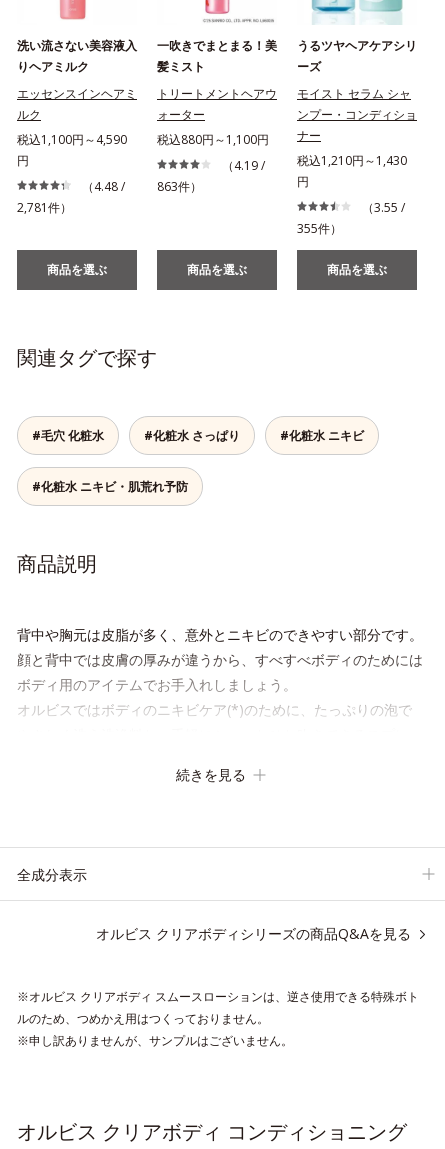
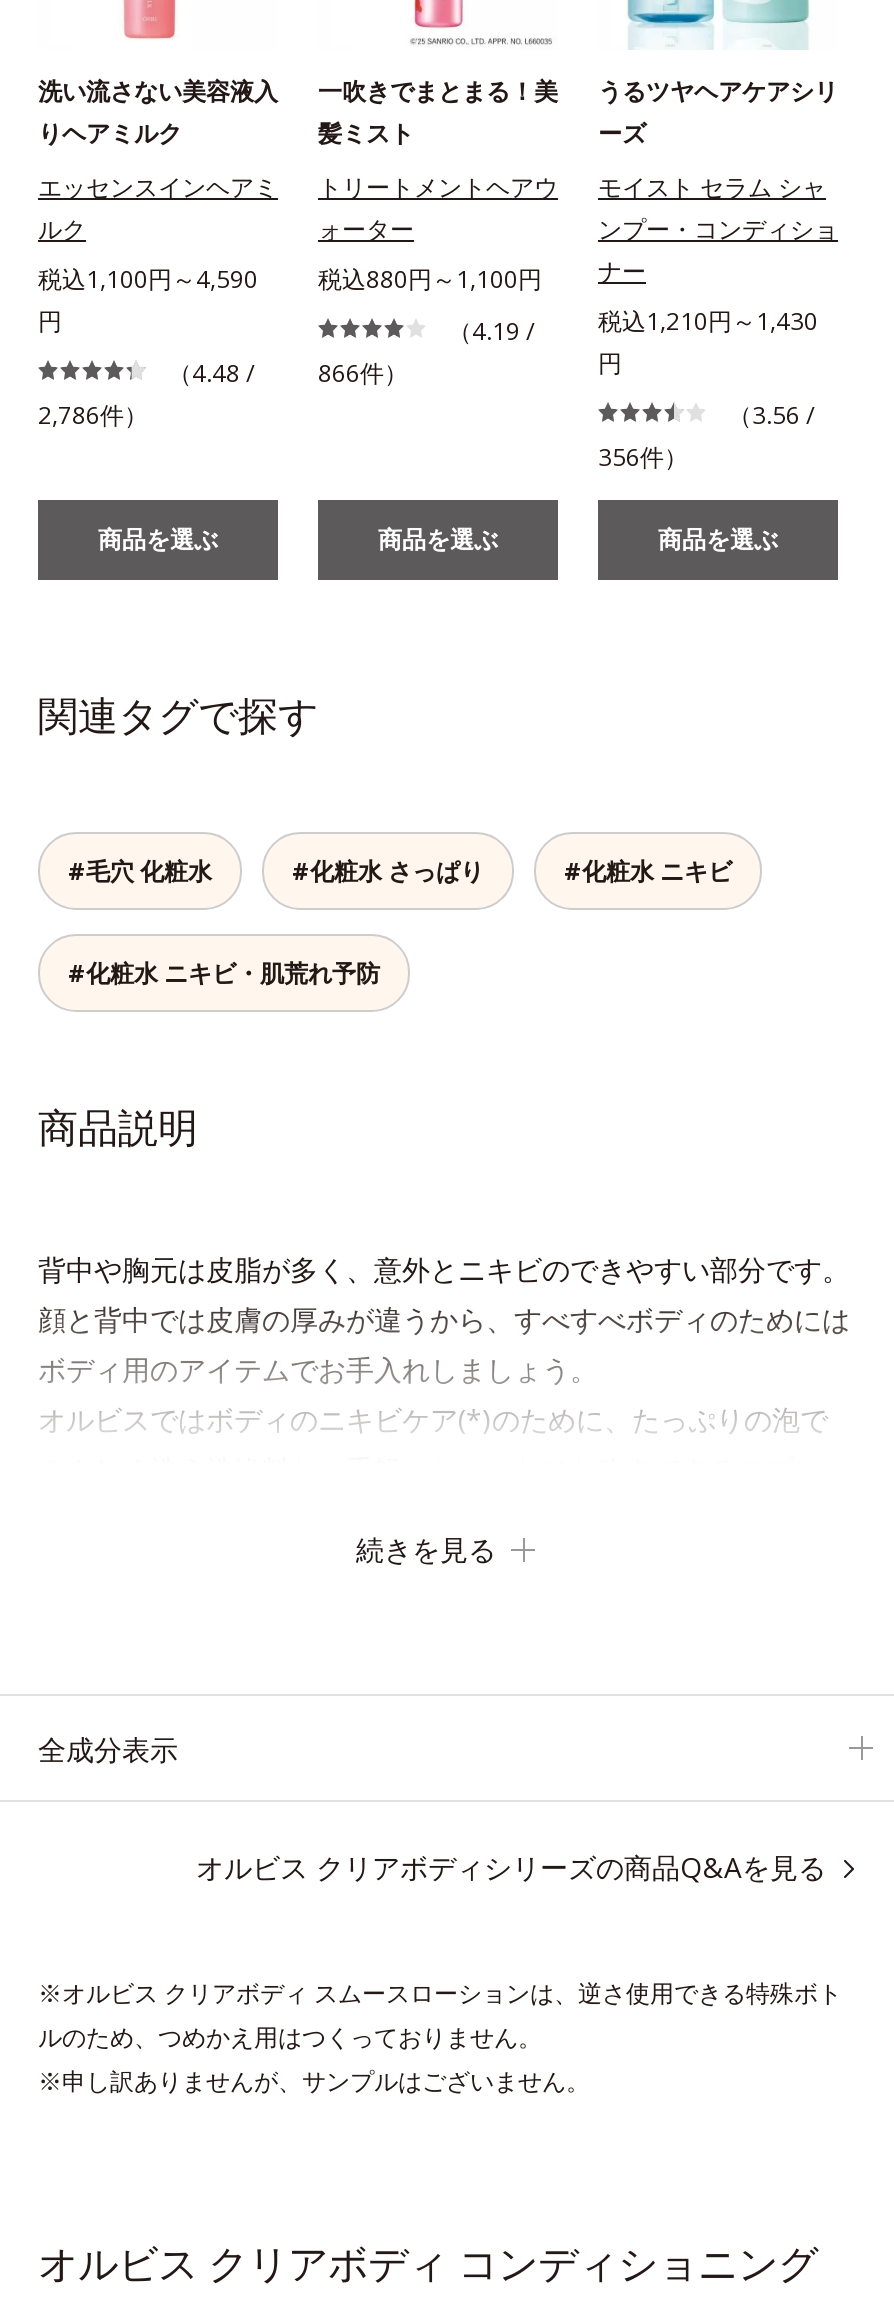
- （4.48 / 863件）
+ （4.48 / 866件）

- 2,781件）
+ 2,786件）

- （3.55 /
+ （3.56 /

- 355件）
+ 356件）
